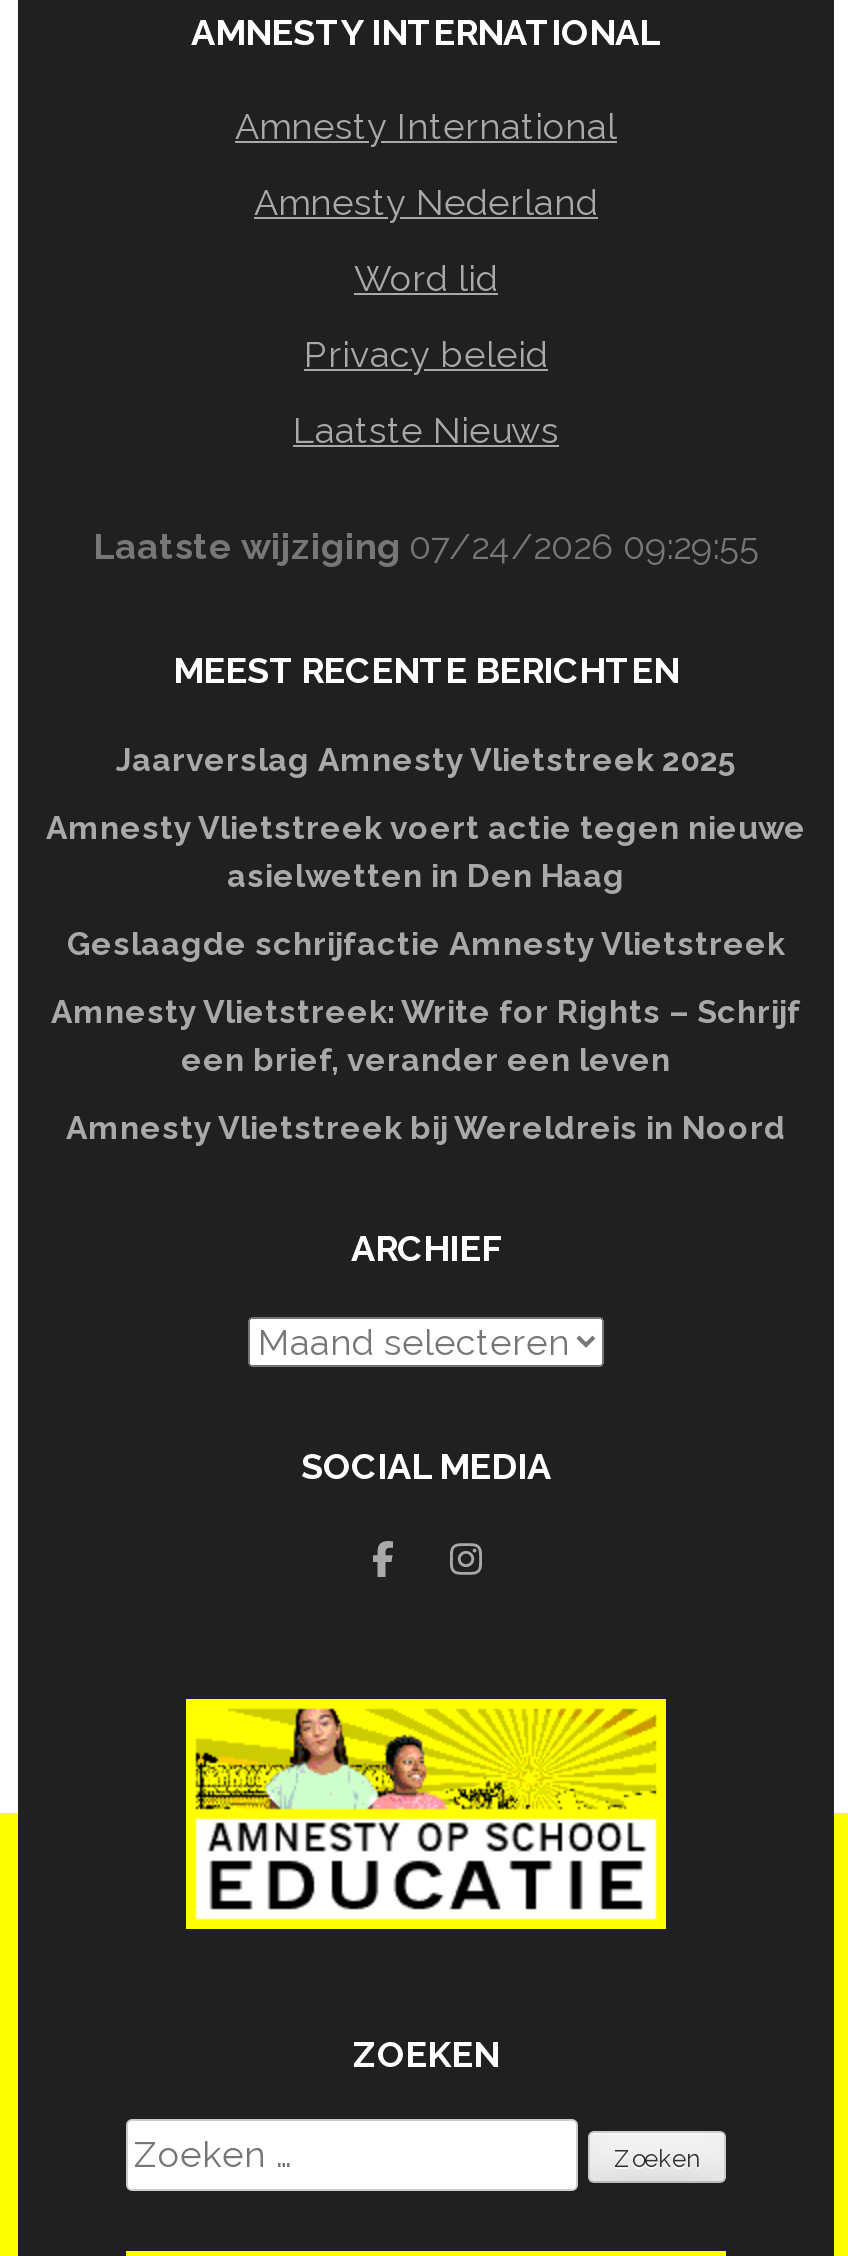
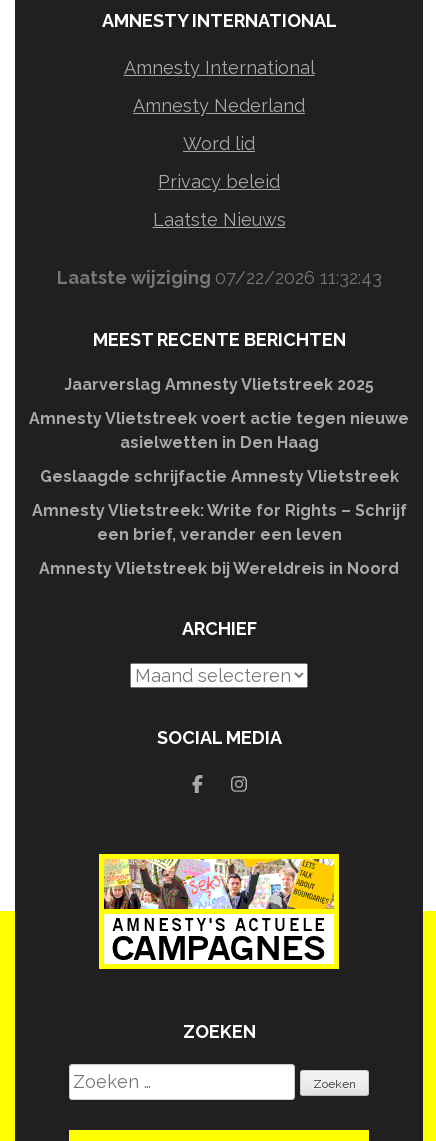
- Laatste wijziging 07/24/2026 09:29:55
+ Laatste wijziging 07/22/2026 11:32:43

- [image]
+ [image]
